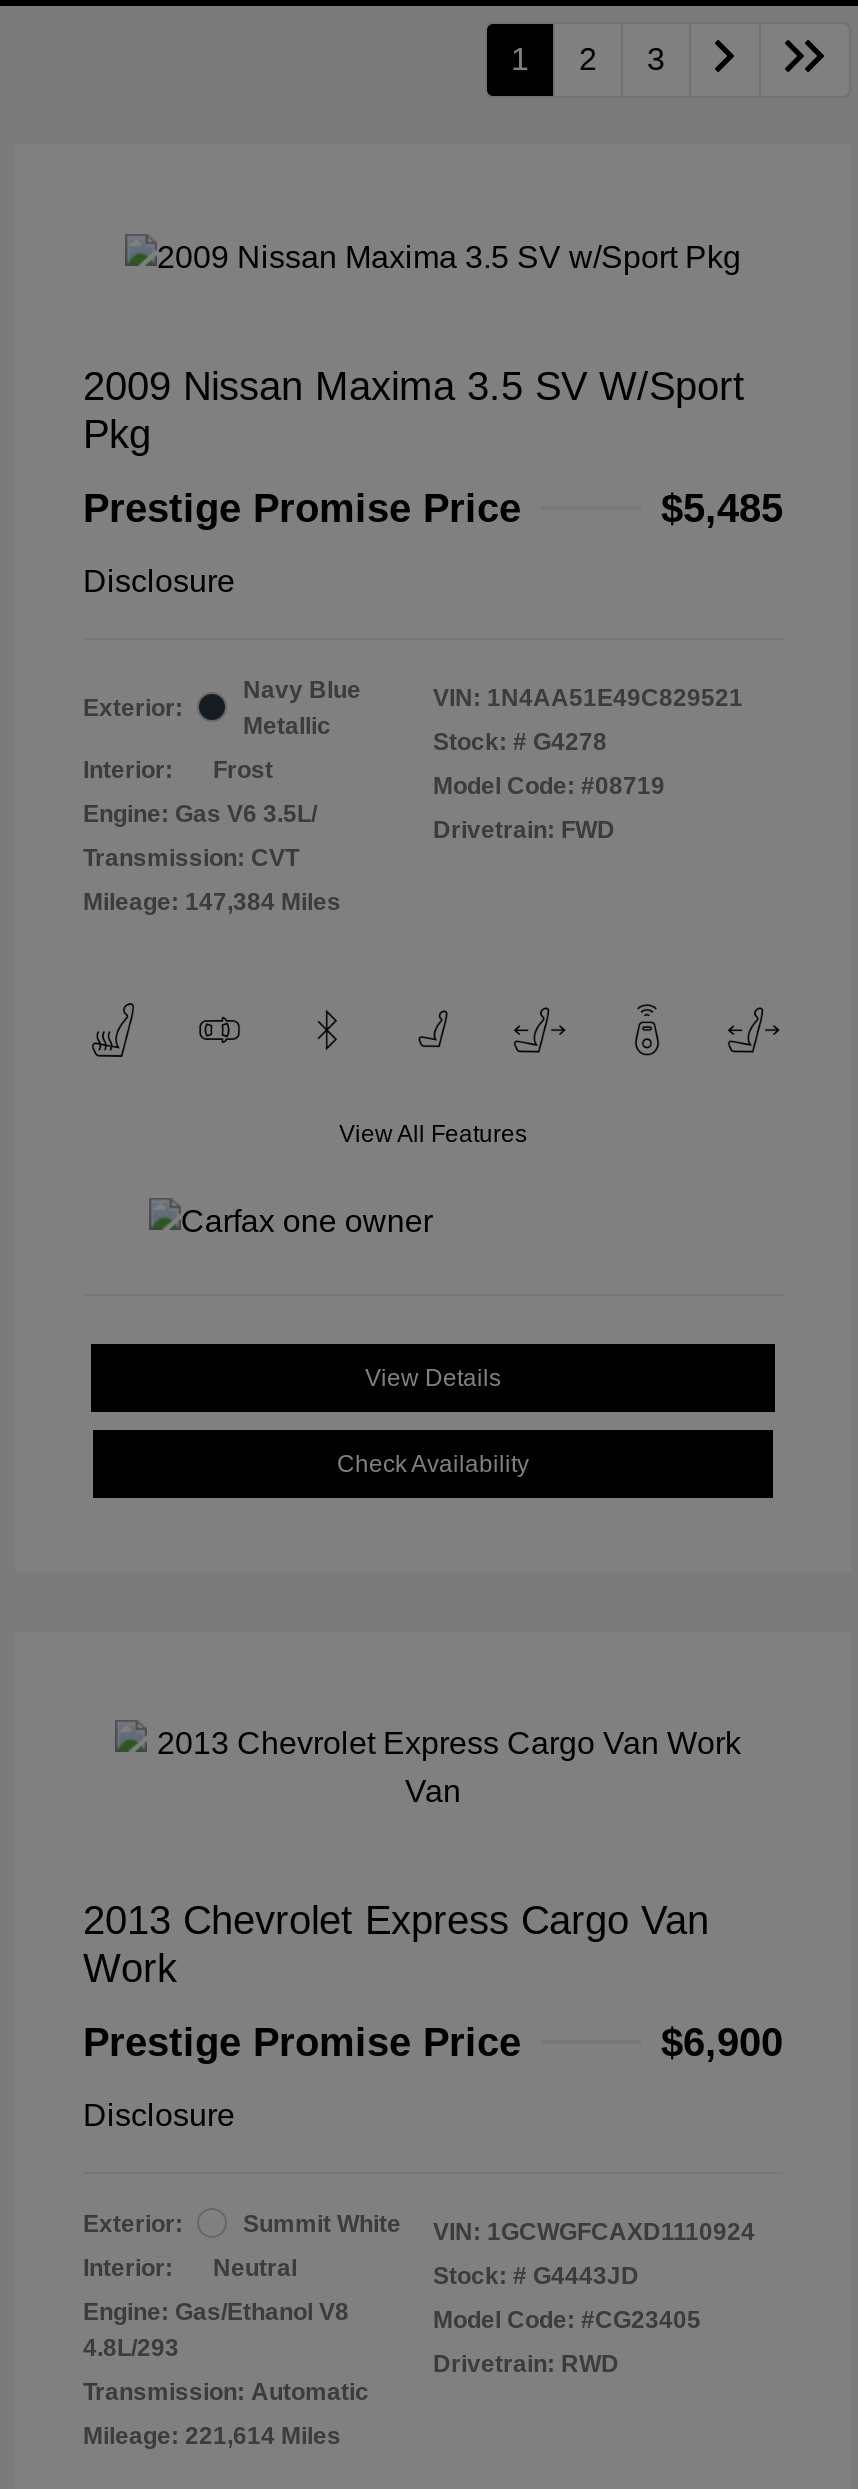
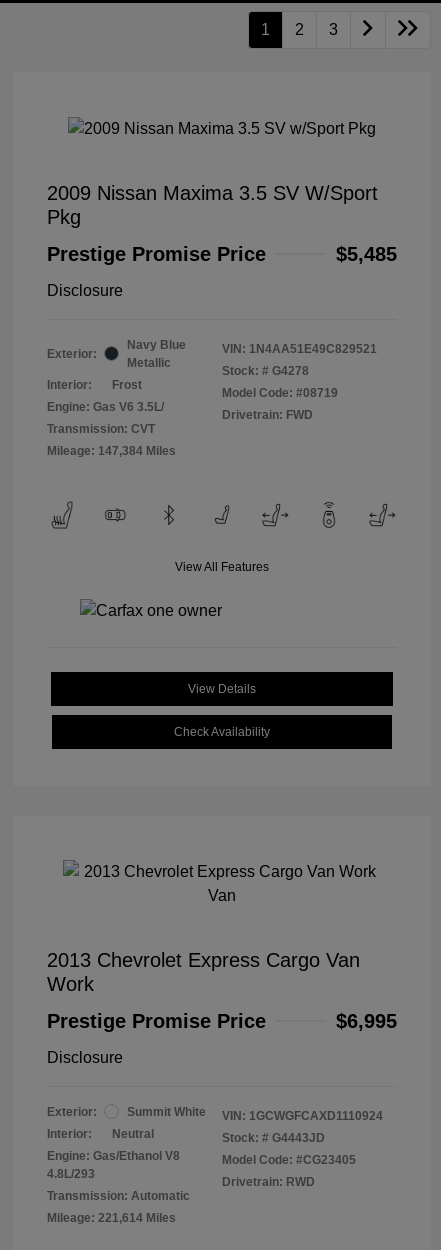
- $6,900
+ $6,995
